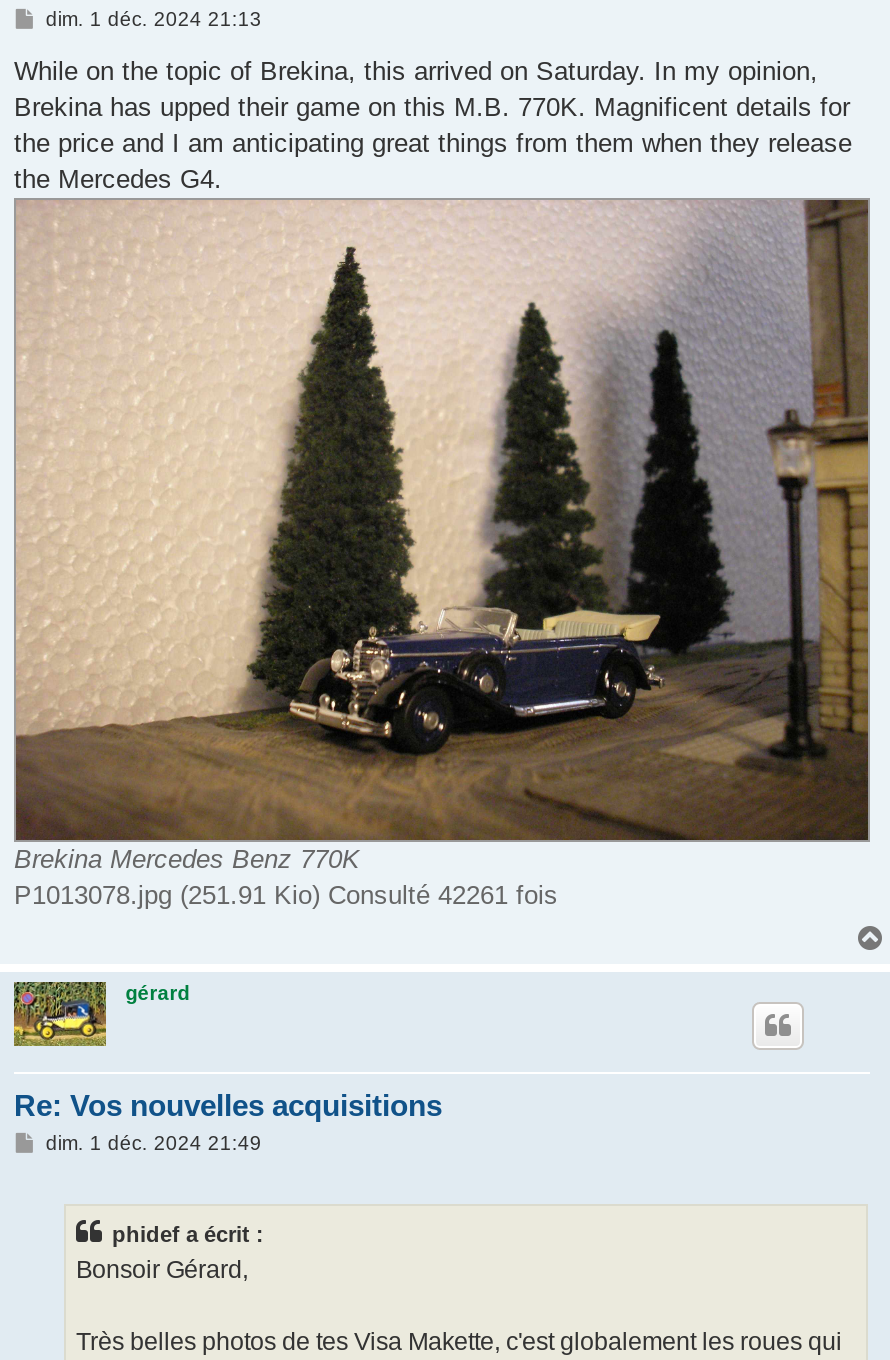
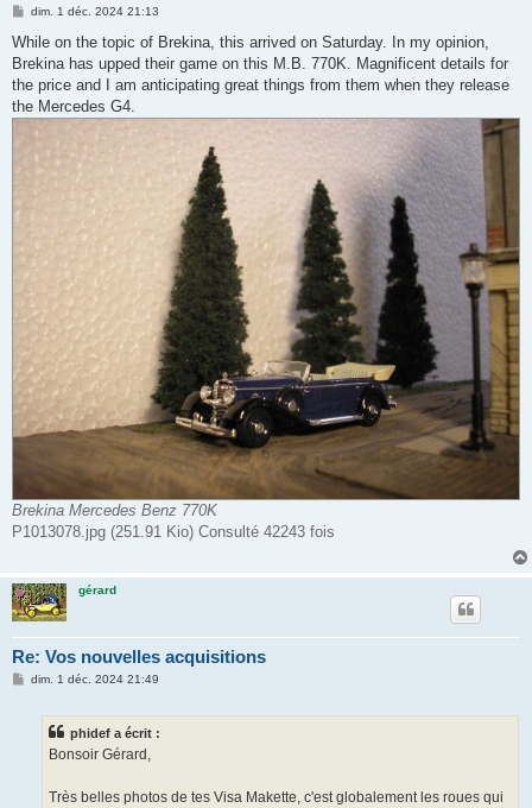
- P1013078.jpg (251.91 Kio) Consulté 42261 fois
+ P1013078.jpg (251.91 Kio) Consulté 42243 fois
